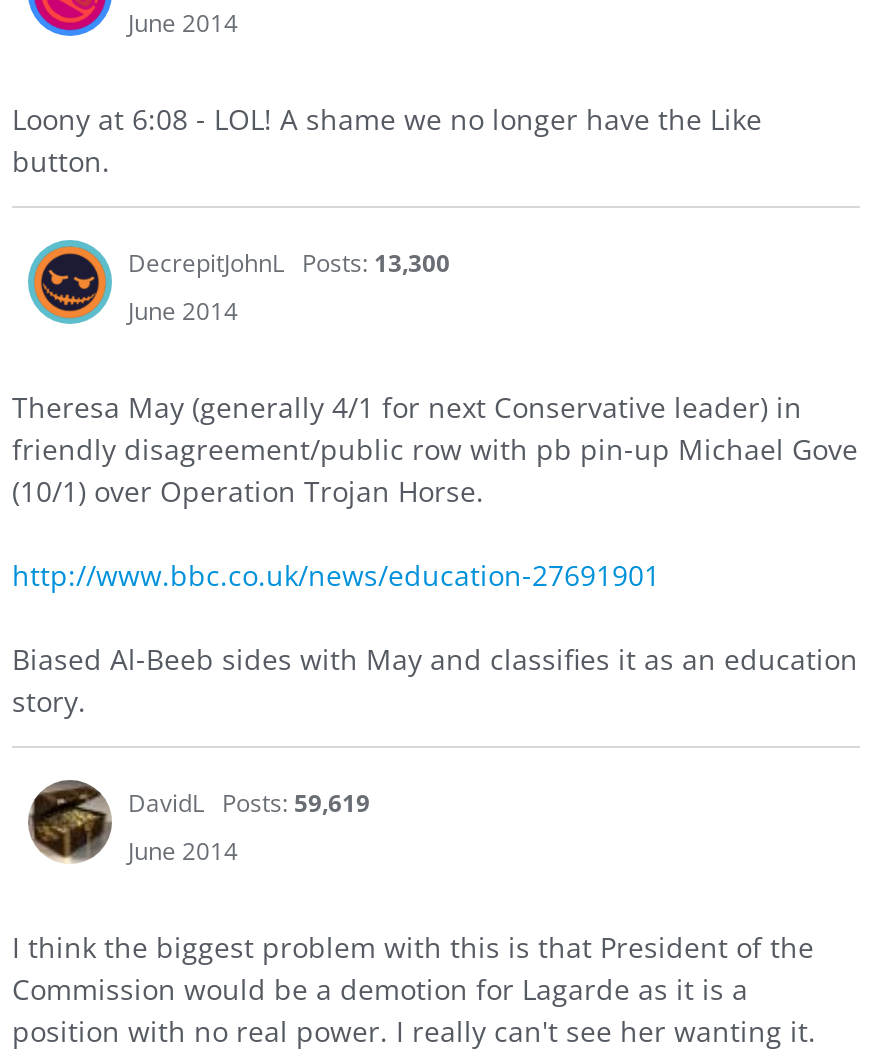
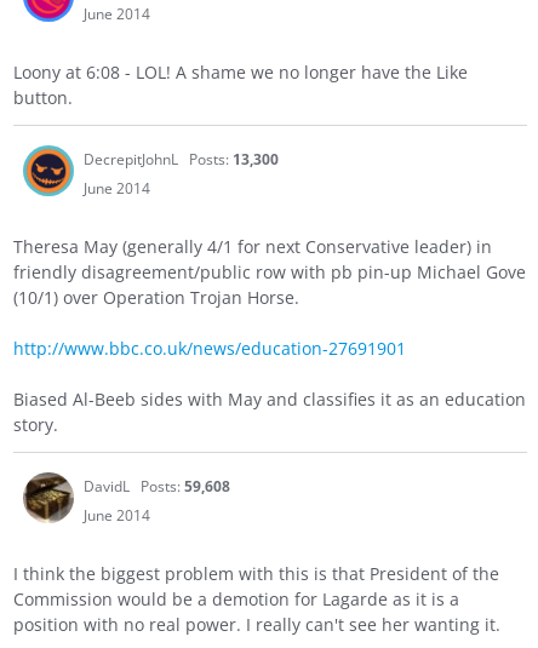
- DavidL Posts: 59,619
+ DavidL Posts: 59,608
